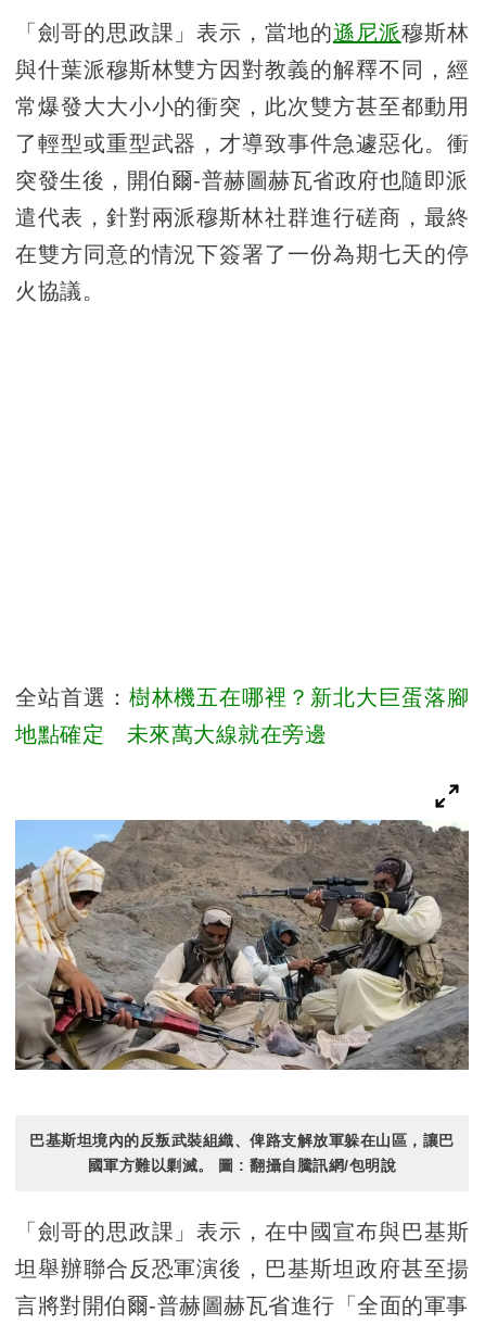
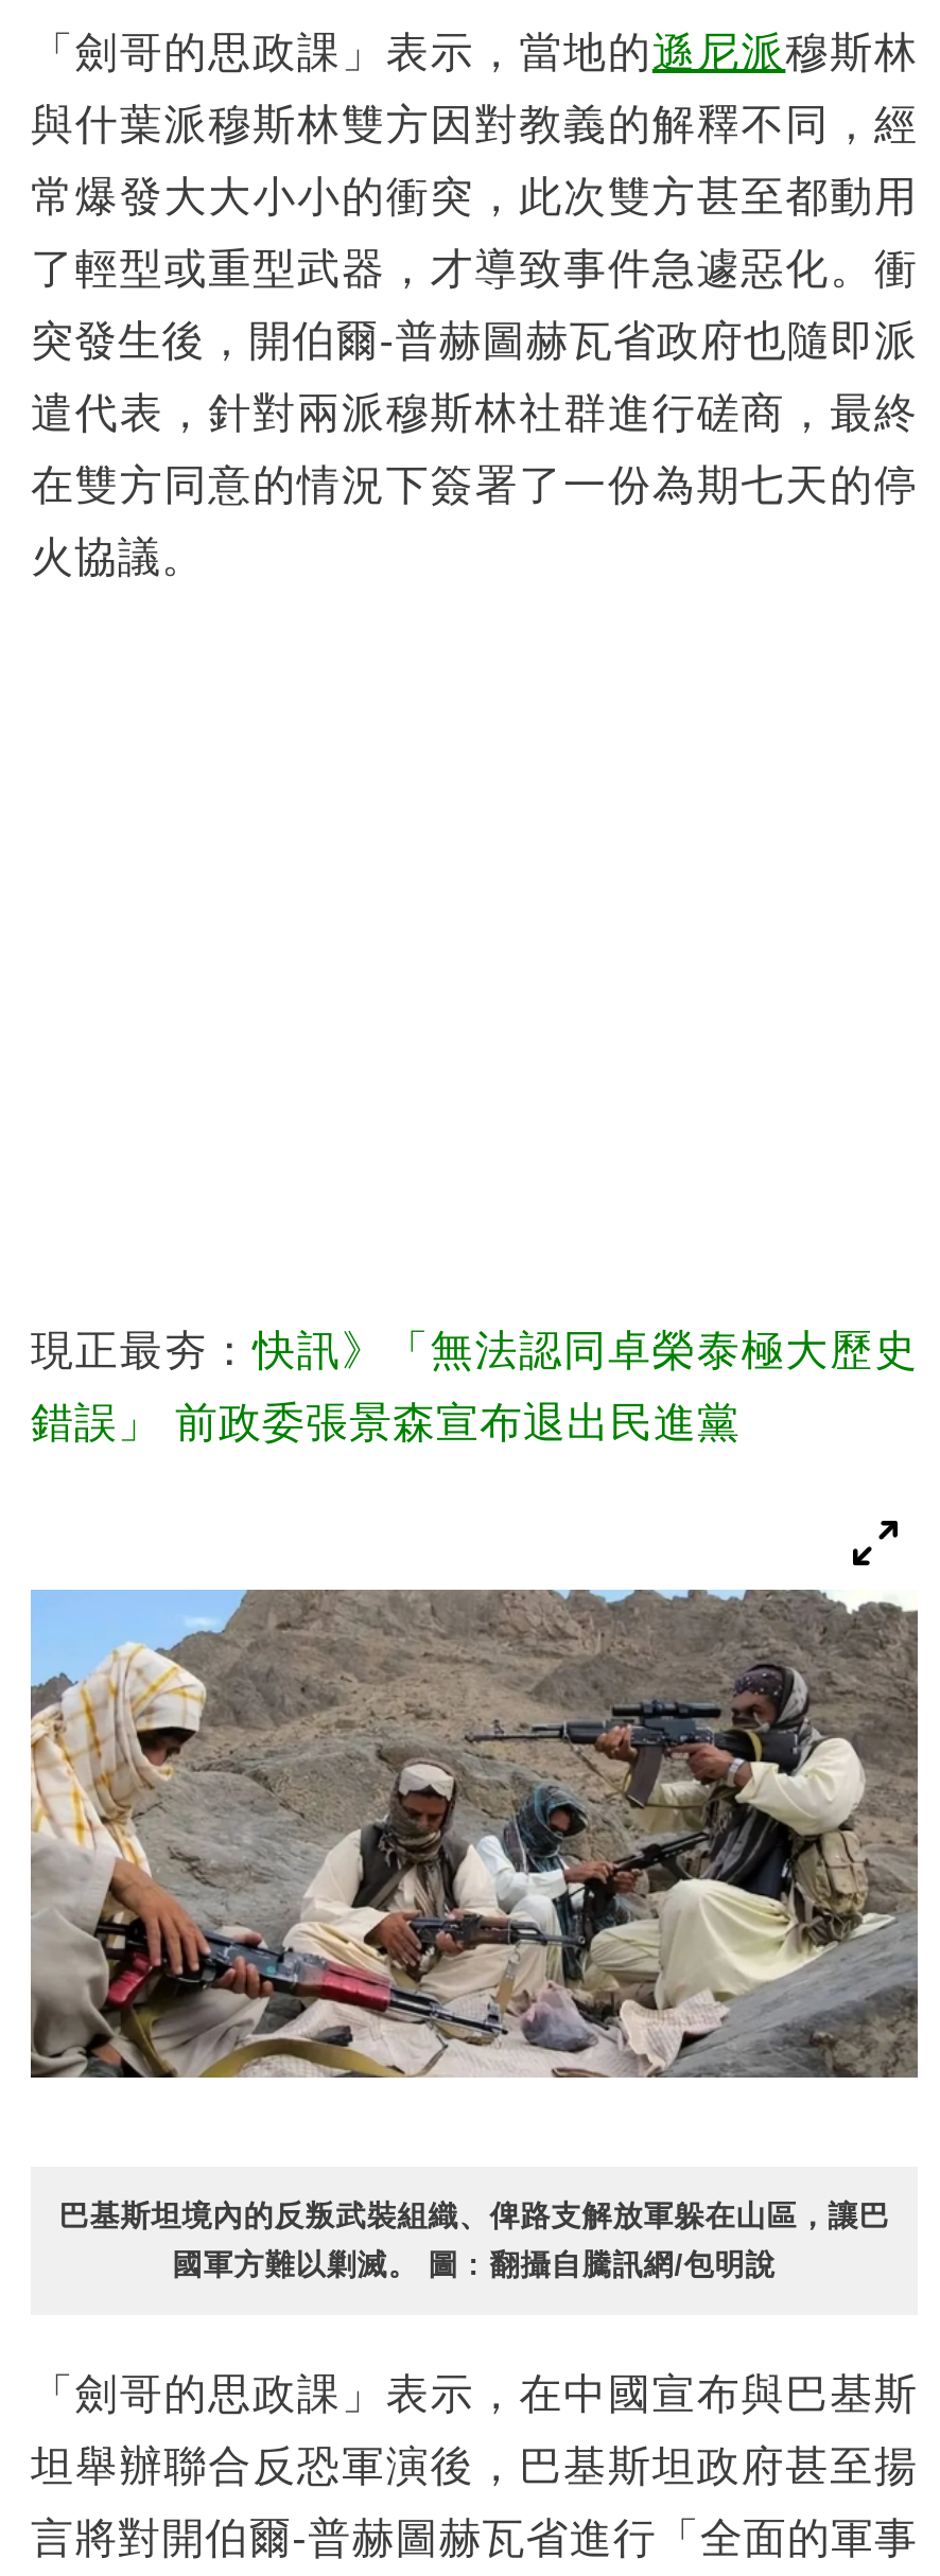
- 全站首選：樹林機五在哪裡？新北大巨蛋落腳
+ 現正最夯：快訊》「無法認同卓榮泰極大歷史

- 地點確定 未來萬大線就在旁邊
+ 錯誤」 前政委張景森宣布退出民進黨
